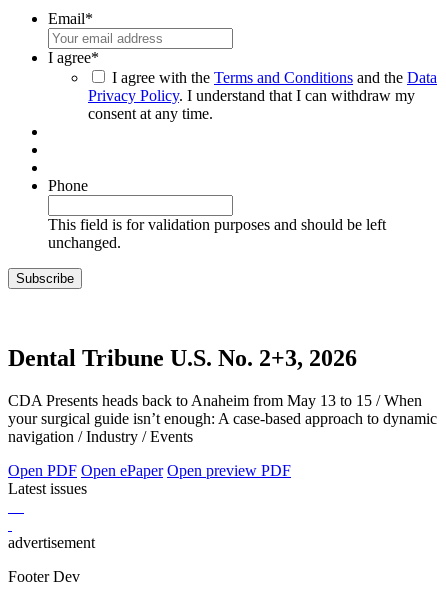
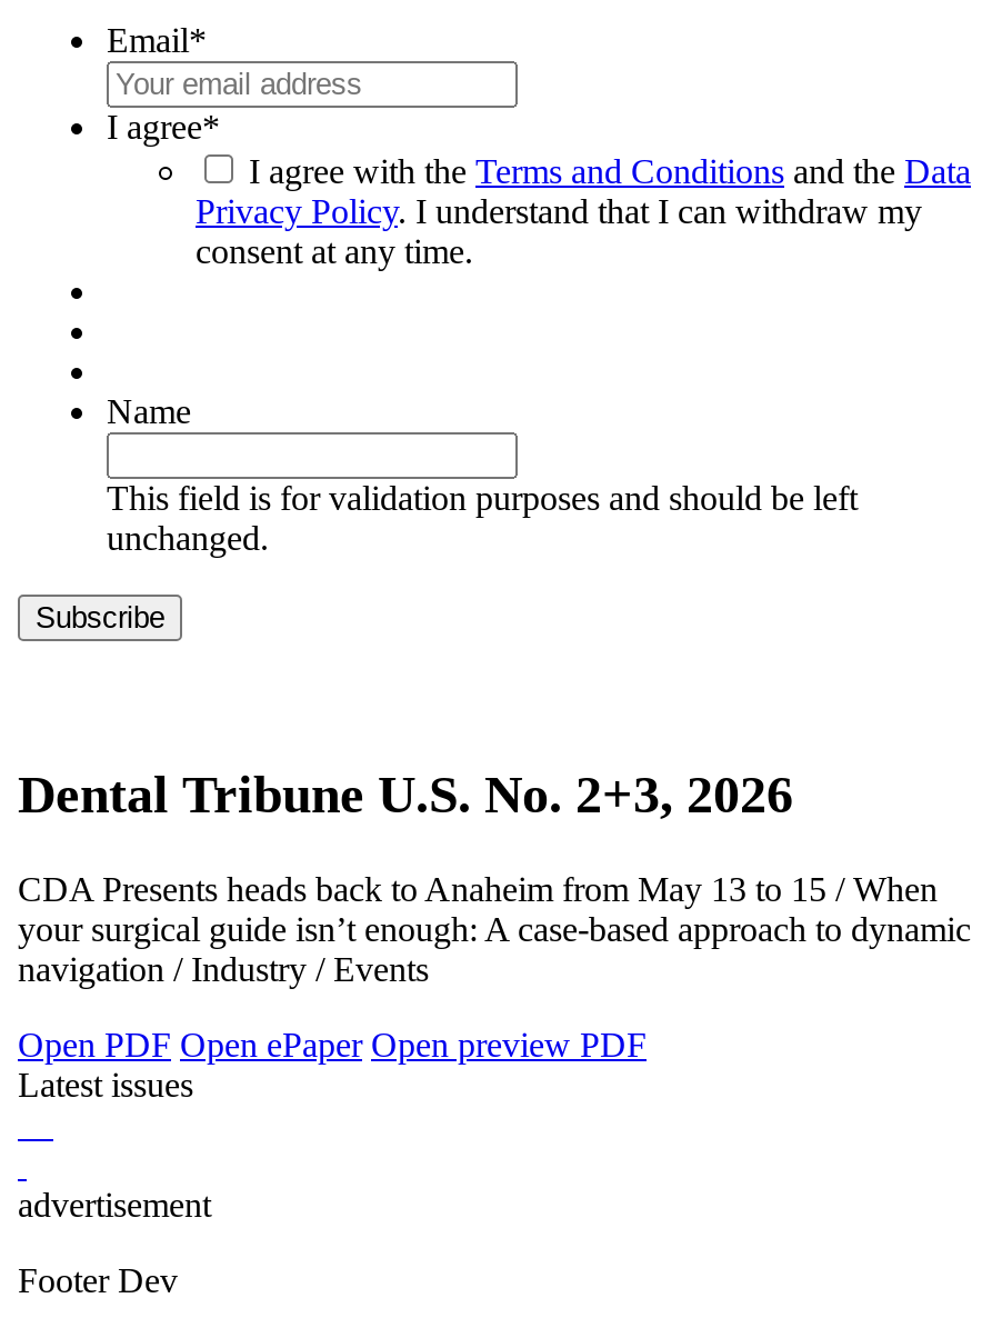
- Phone
+ Name
